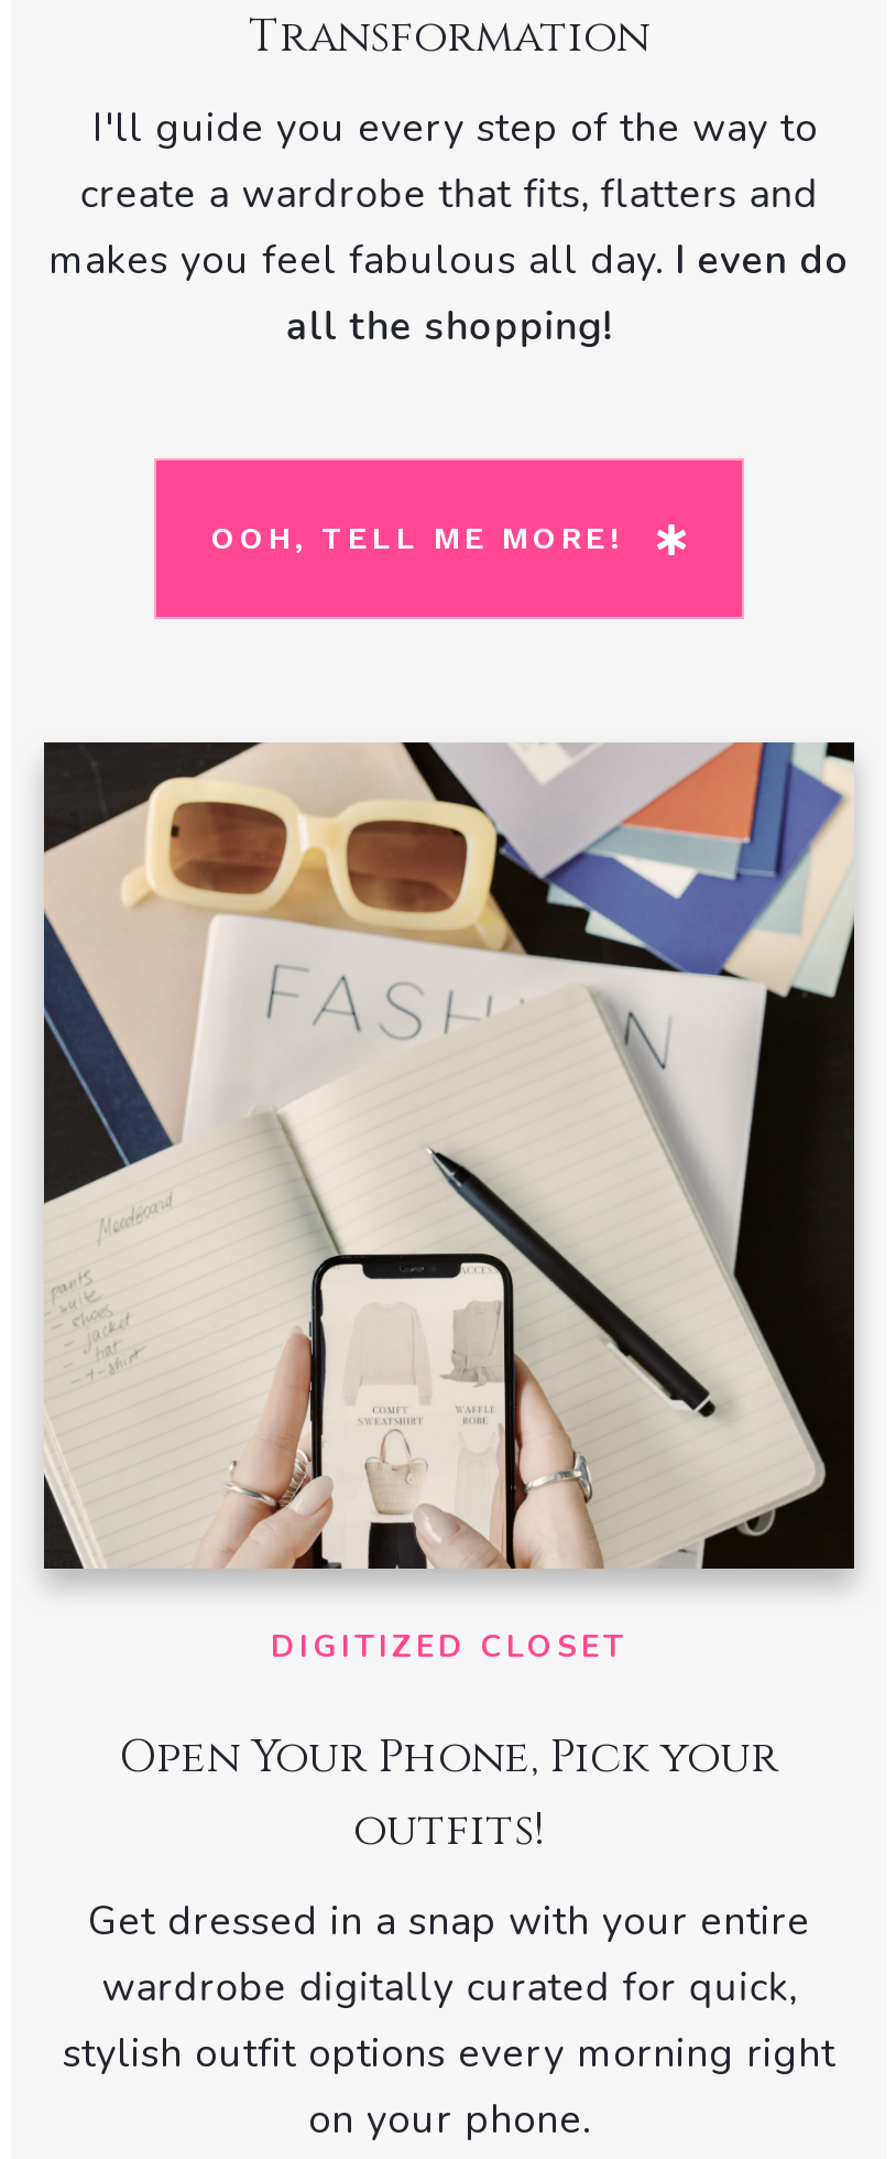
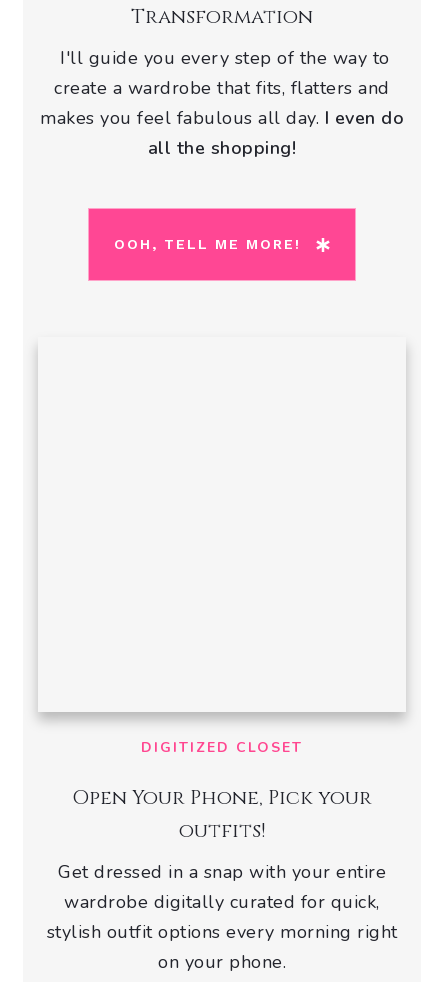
- [image]
